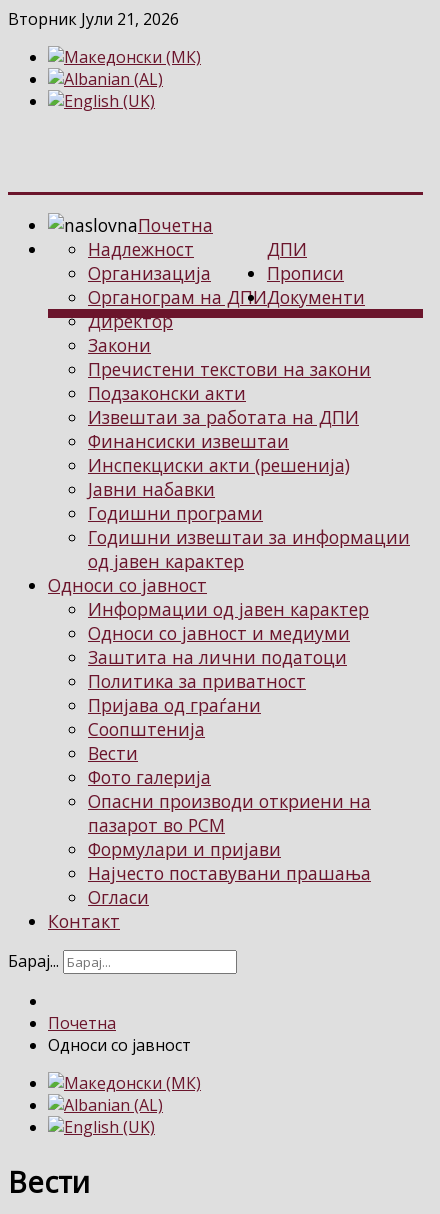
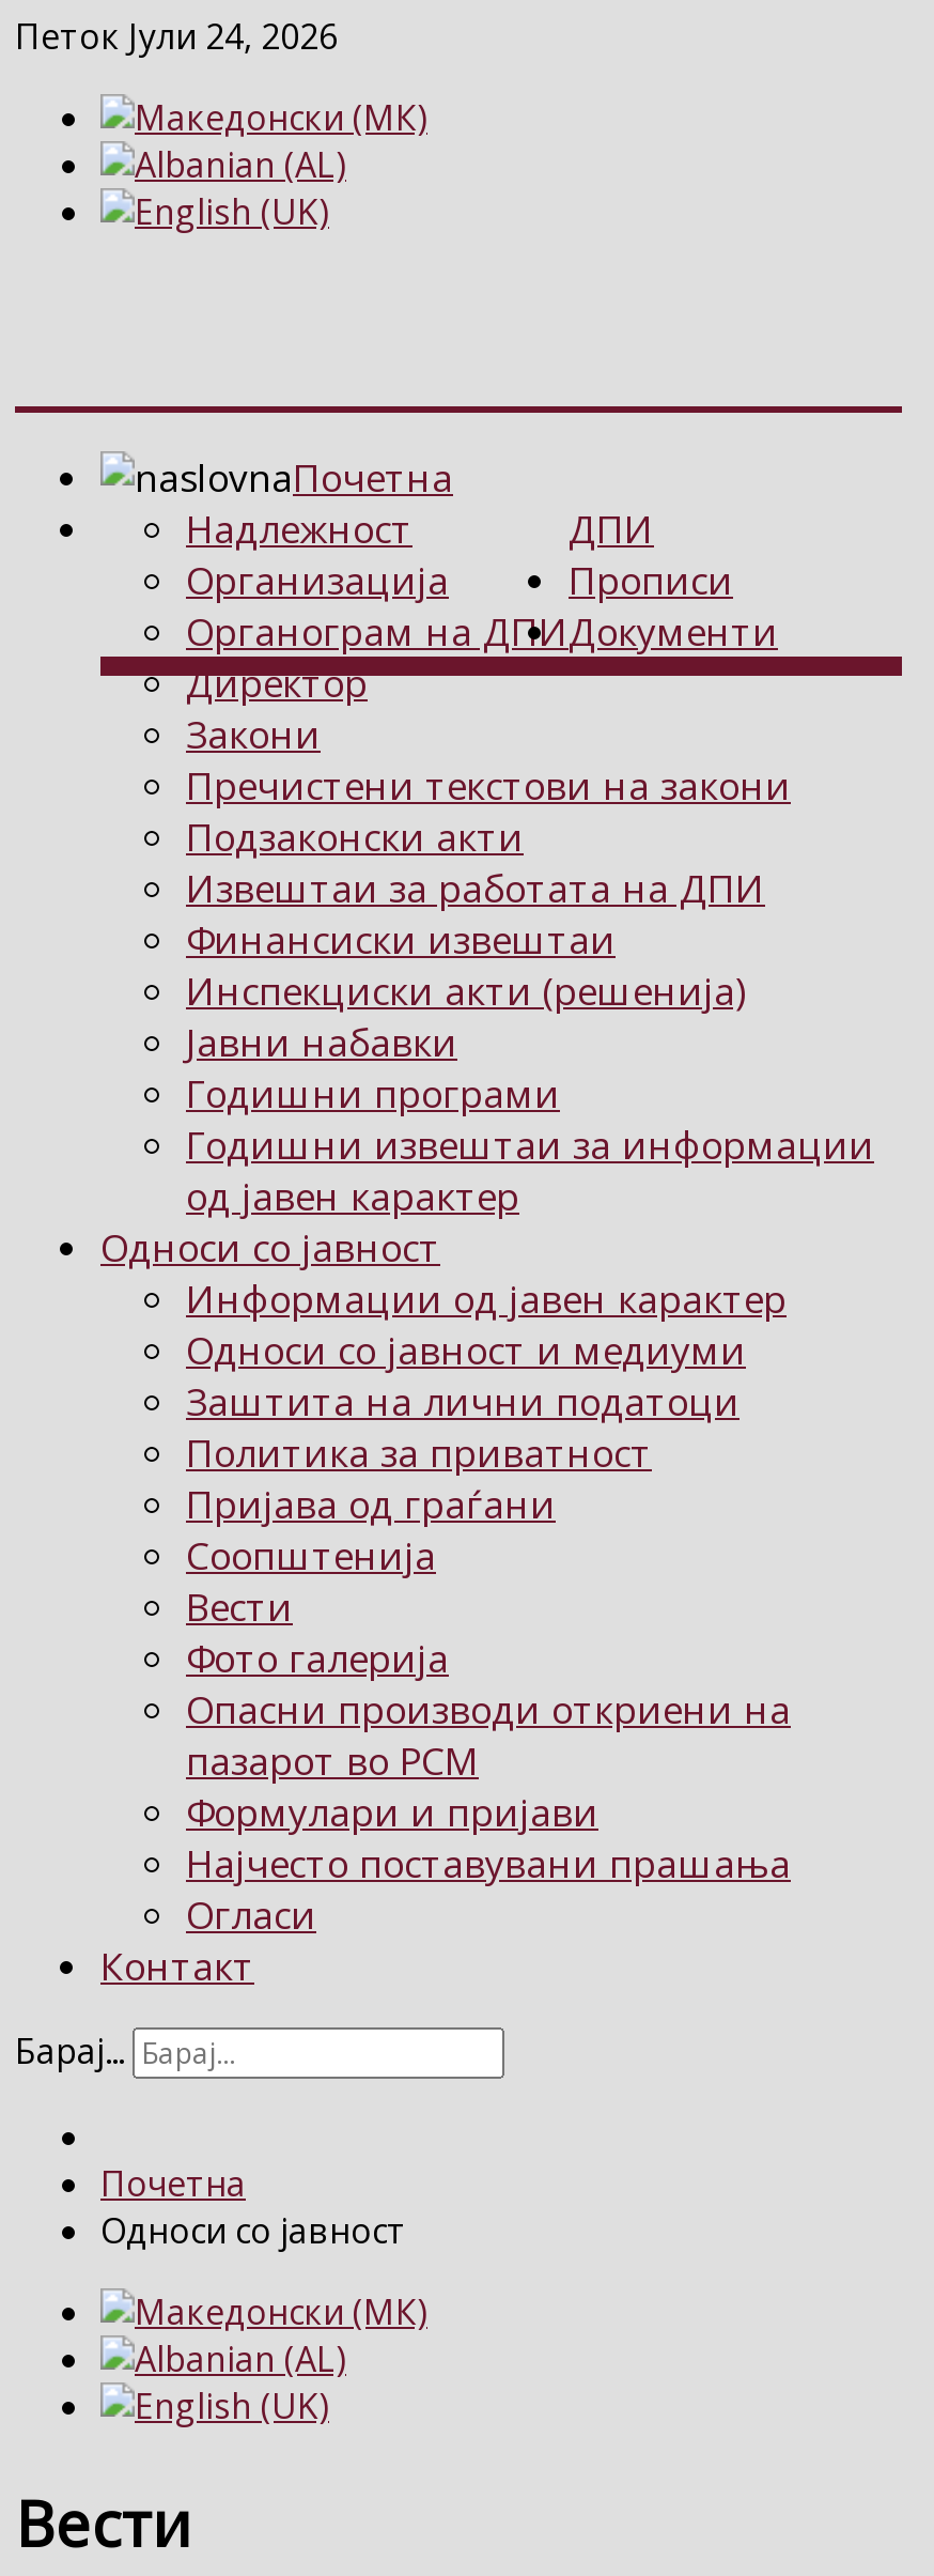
- Вторник Јули 21, 2026
+ Петок Јули 24, 2026
